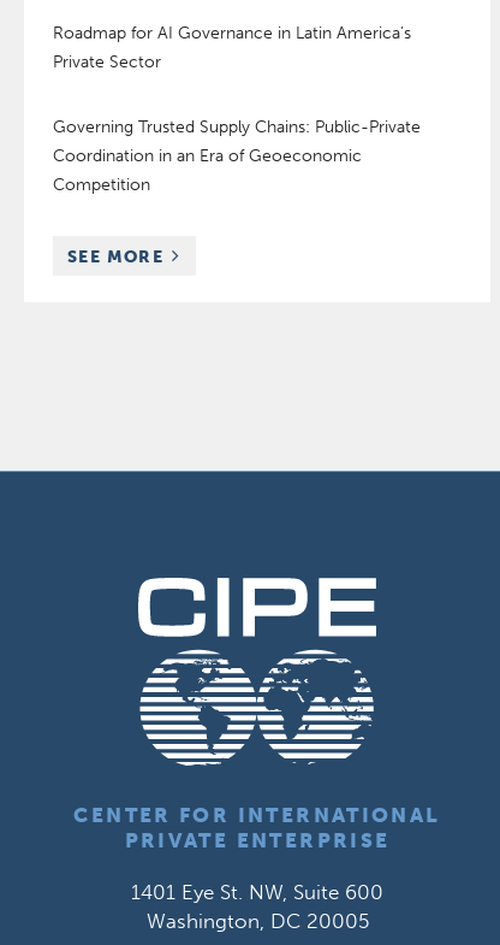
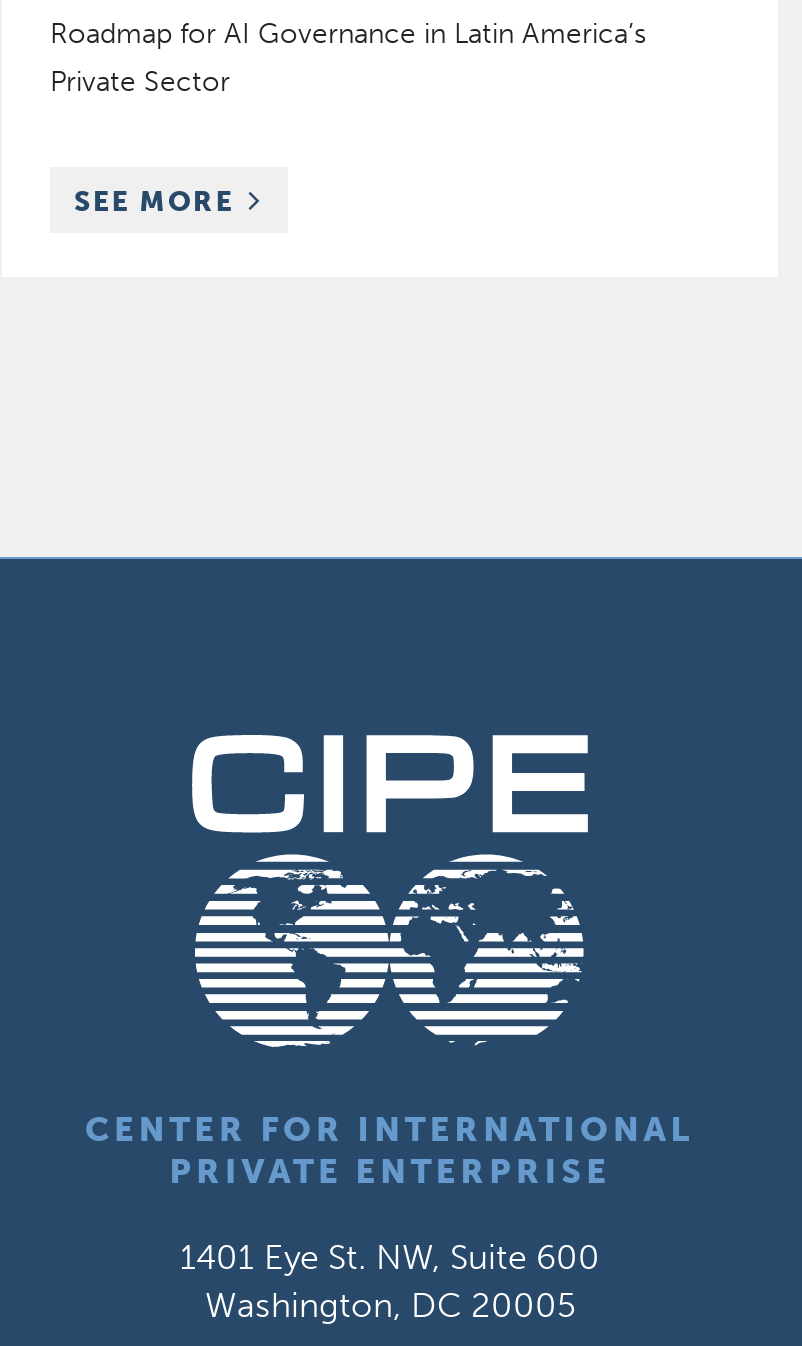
- Governing Trusted Supply Chains: Public-Private
- Coordination in an Era of Geoeconomic
- Competition
